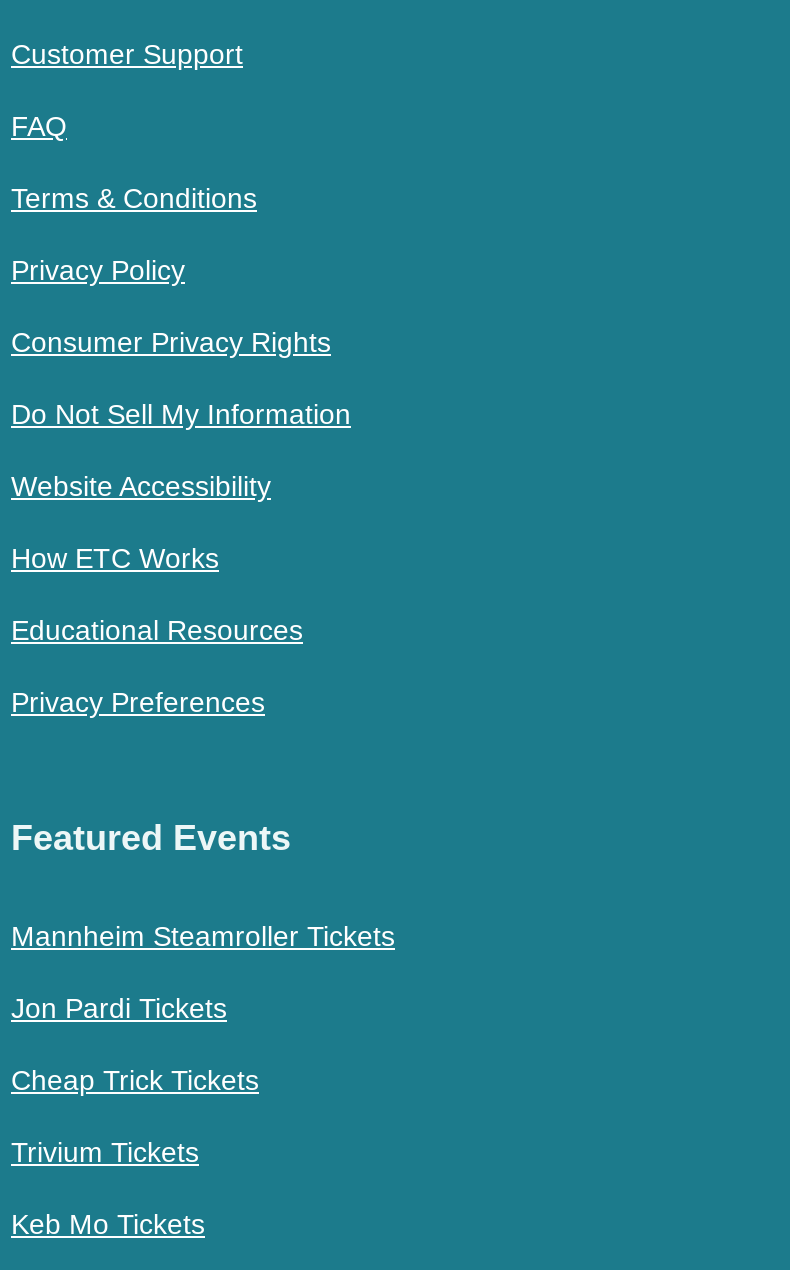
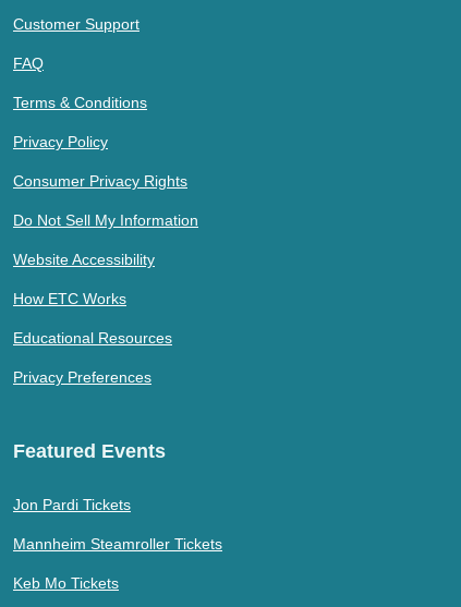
moved down: Mannheim Steamroller Tickets

- Cheap Trick Tickets
- Trivium Tickets
